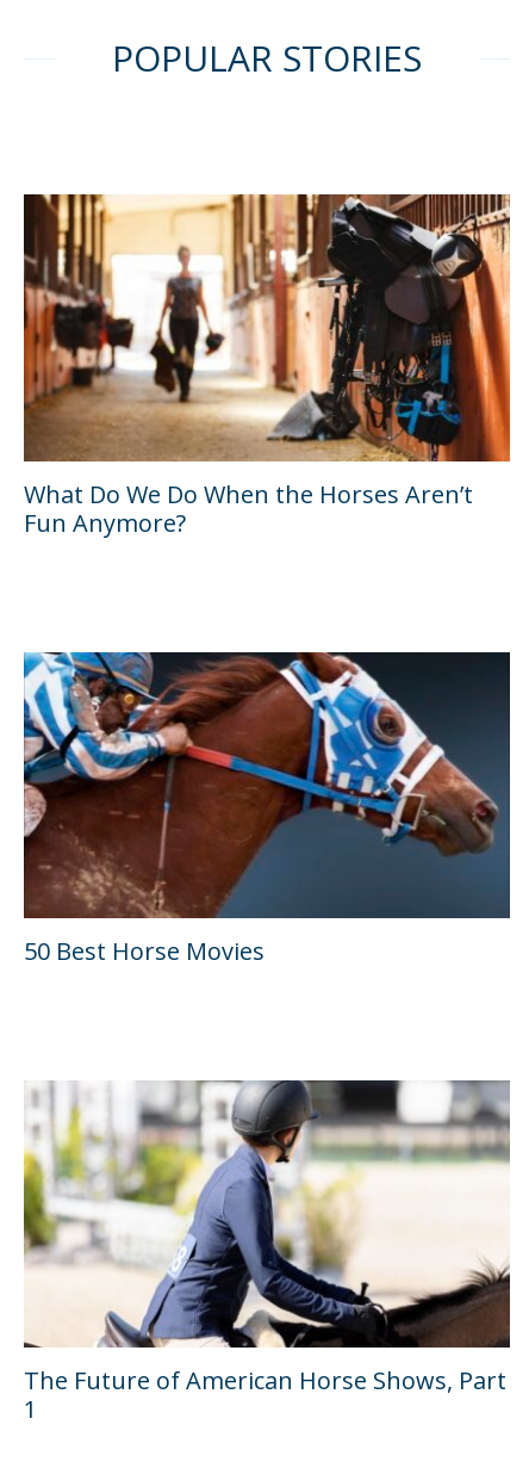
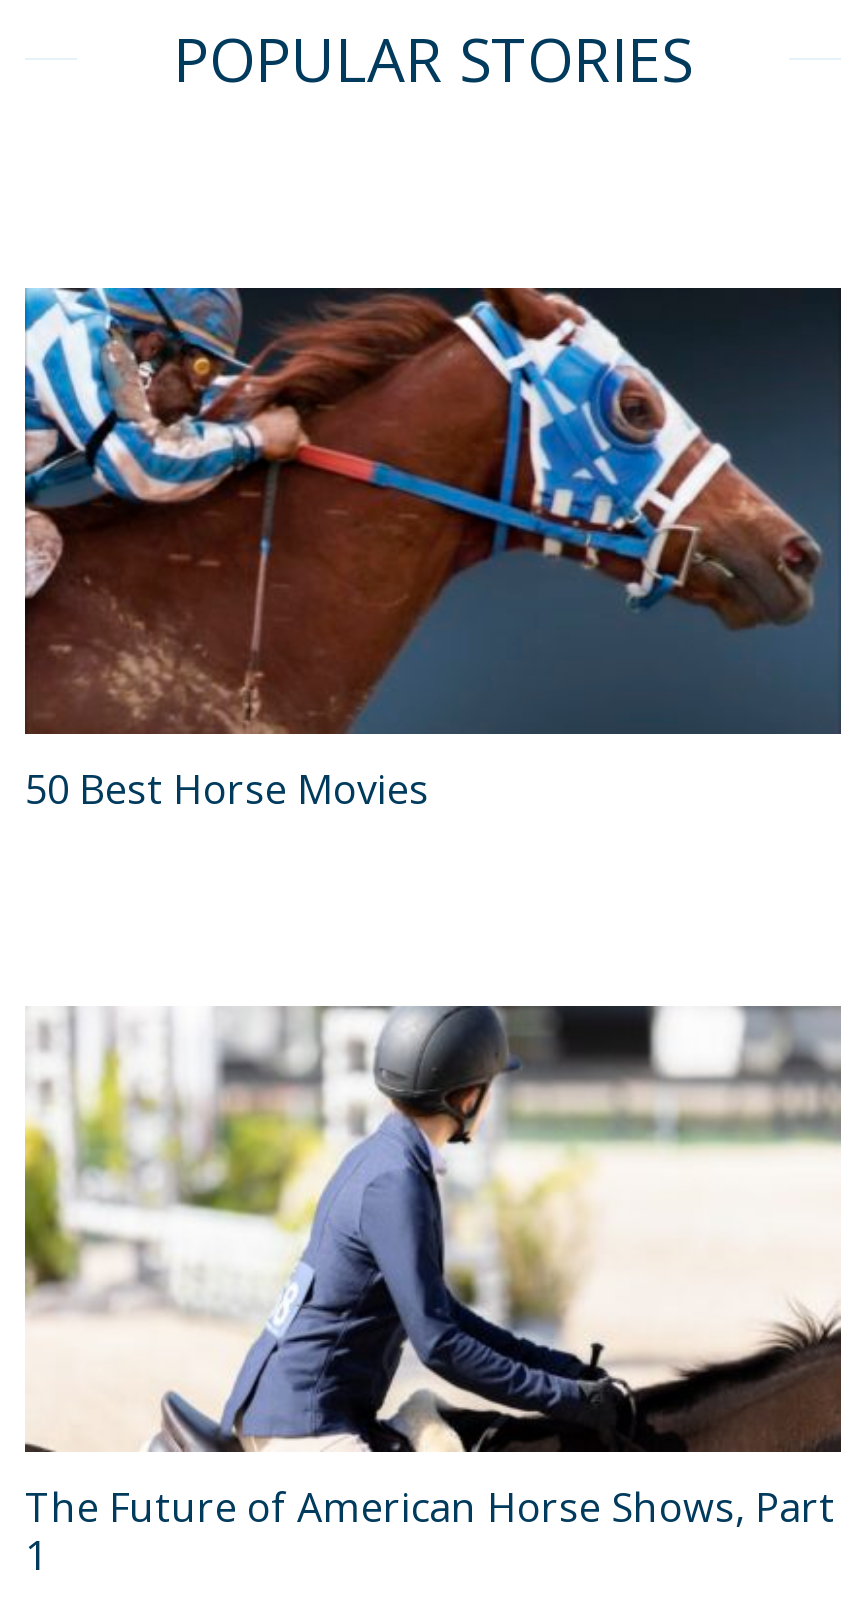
- [image]
- What Do We Do When the Horses Aren’t
- Fun Anymore?
